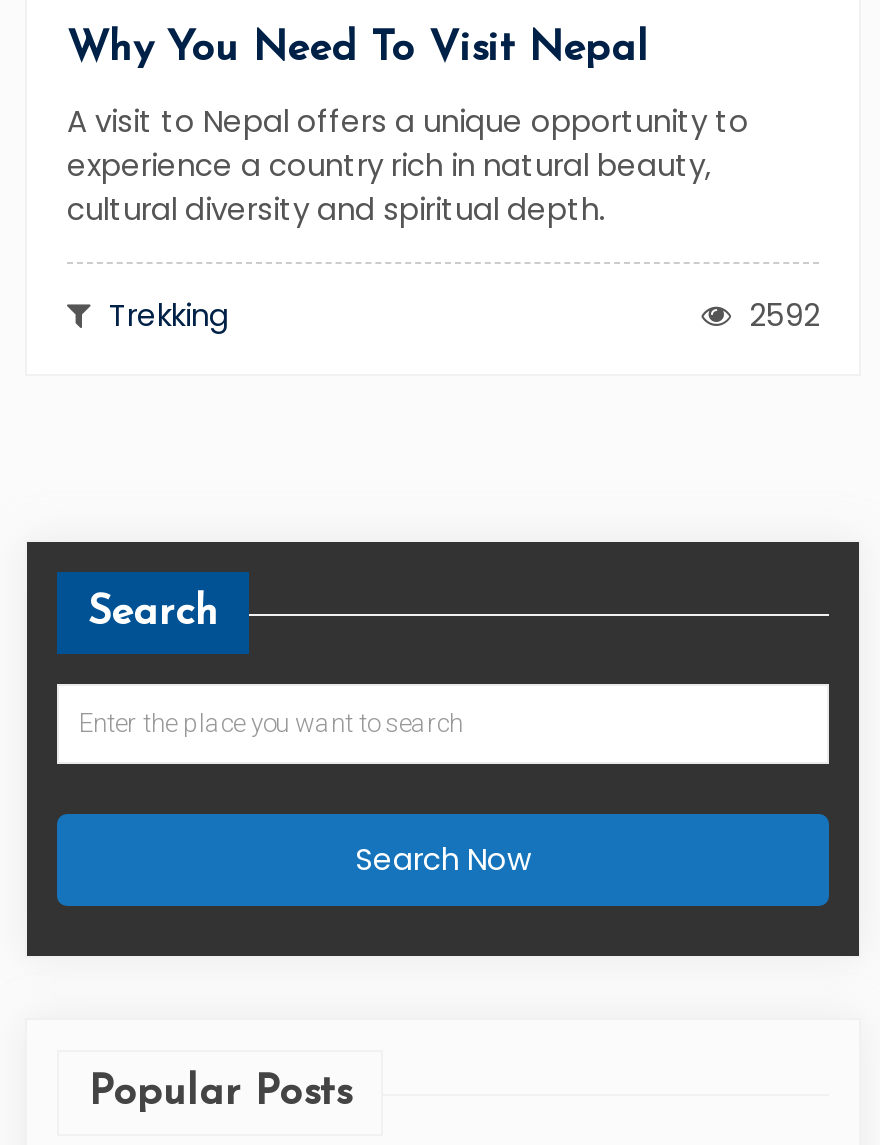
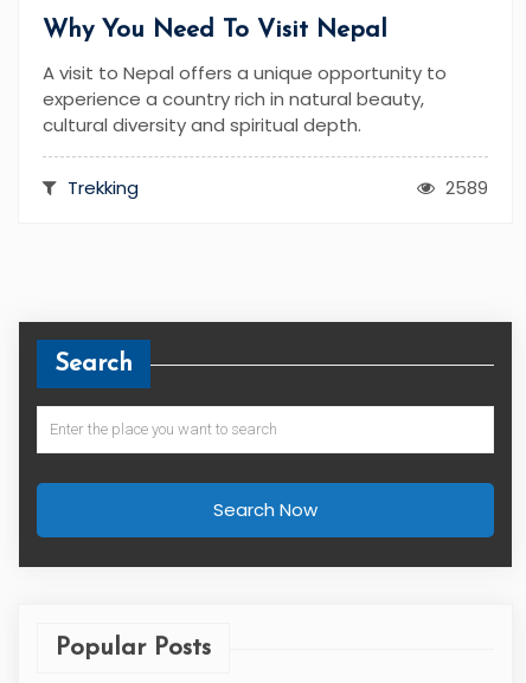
- 2592
+ 2589
